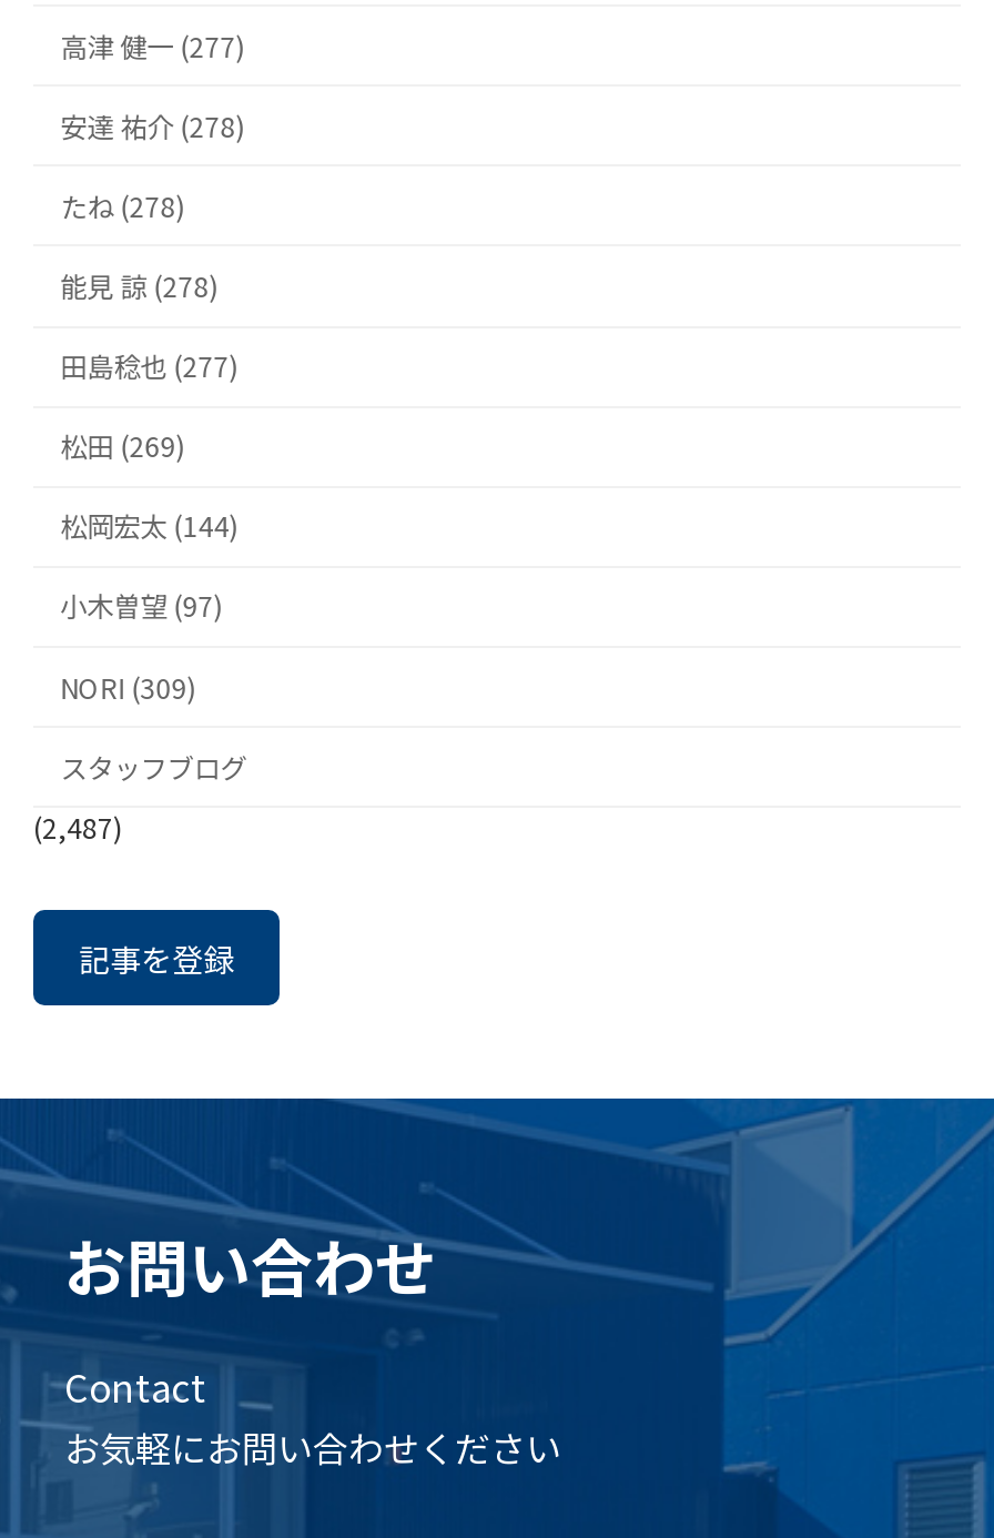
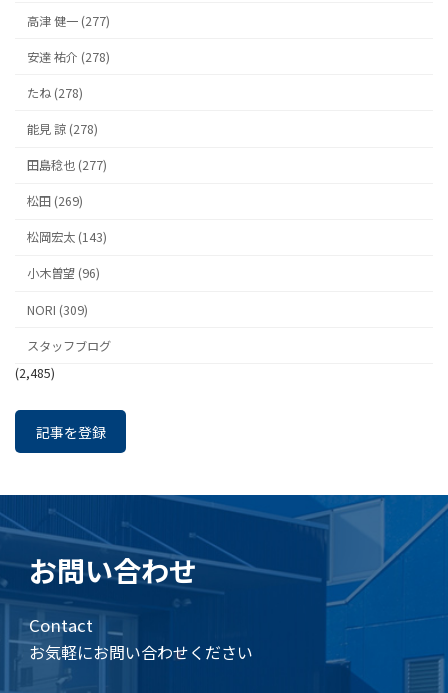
- 松岡宏太 (144)
+ 松岡宏太 (143)

- 小木曽望 (97)
+ 小木曽望 (96)

- (2,487)
+ (2,485)
